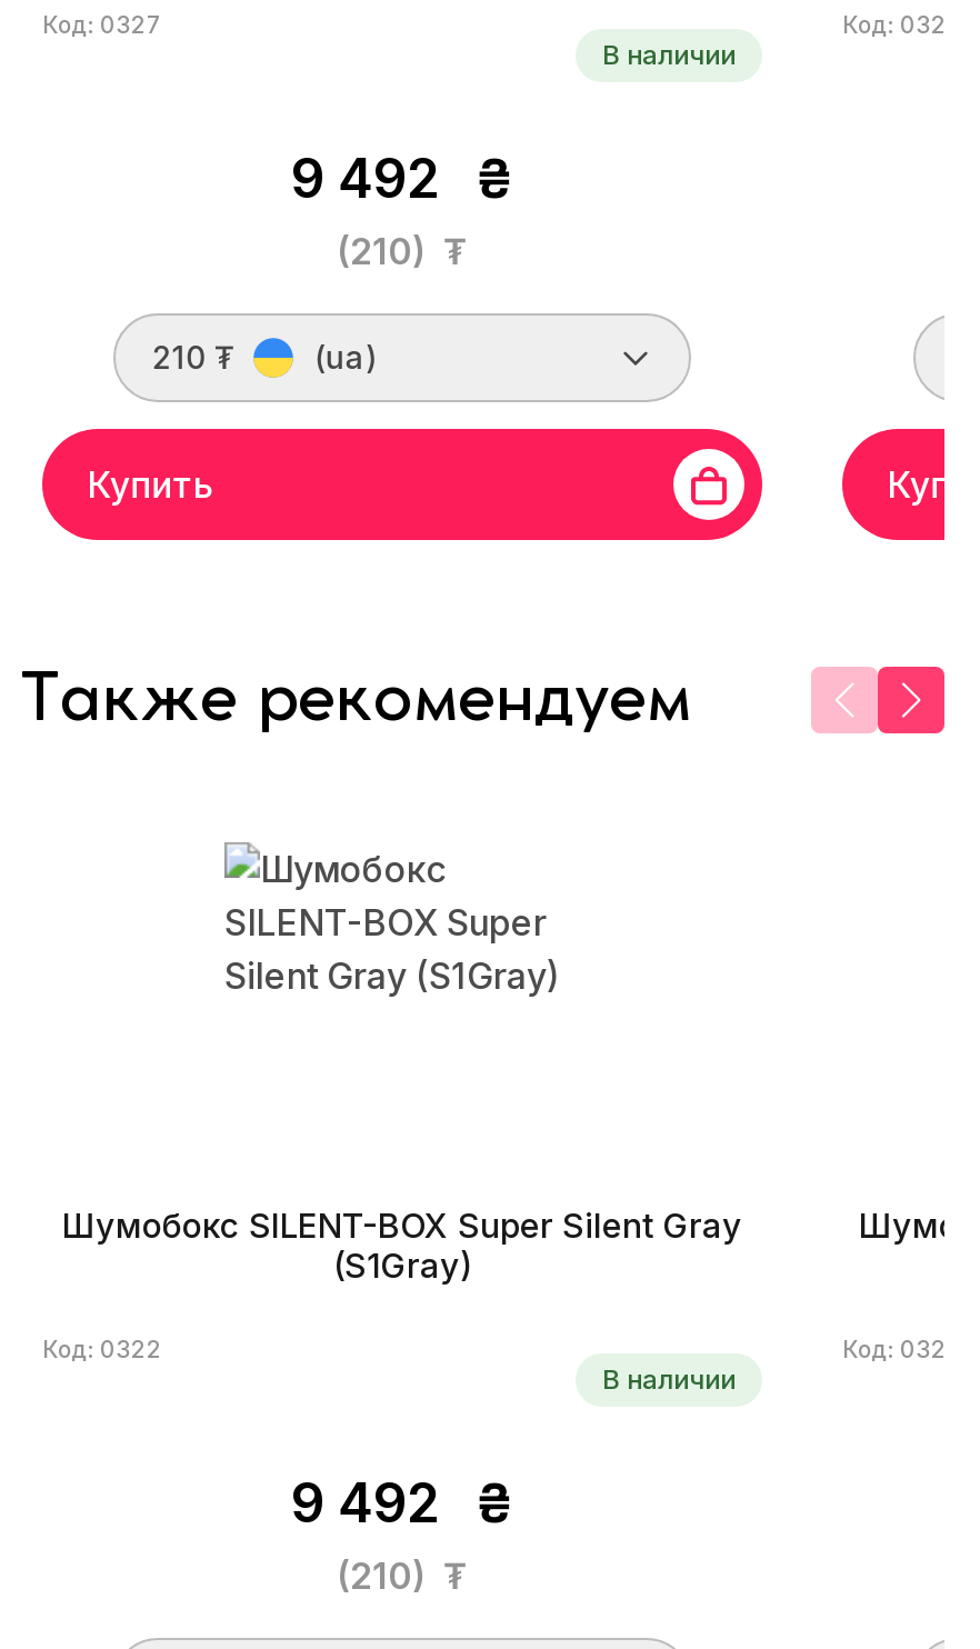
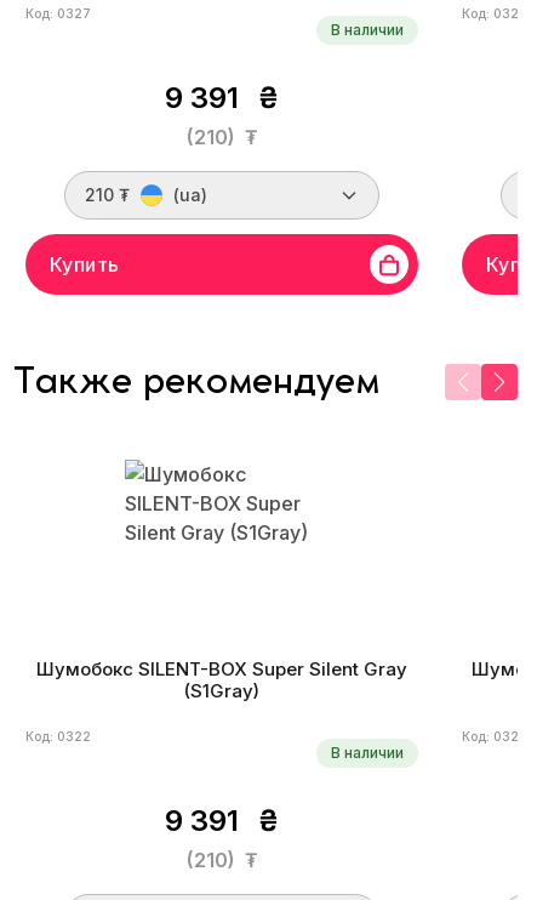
- 9 492 ₴
+ 9 391 ₴

- 9 492 ₴
+ 9 391 ₴
